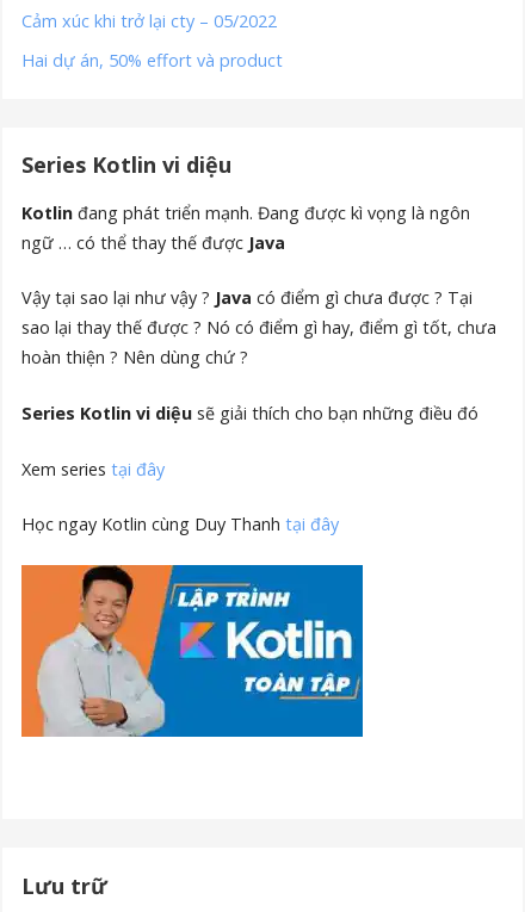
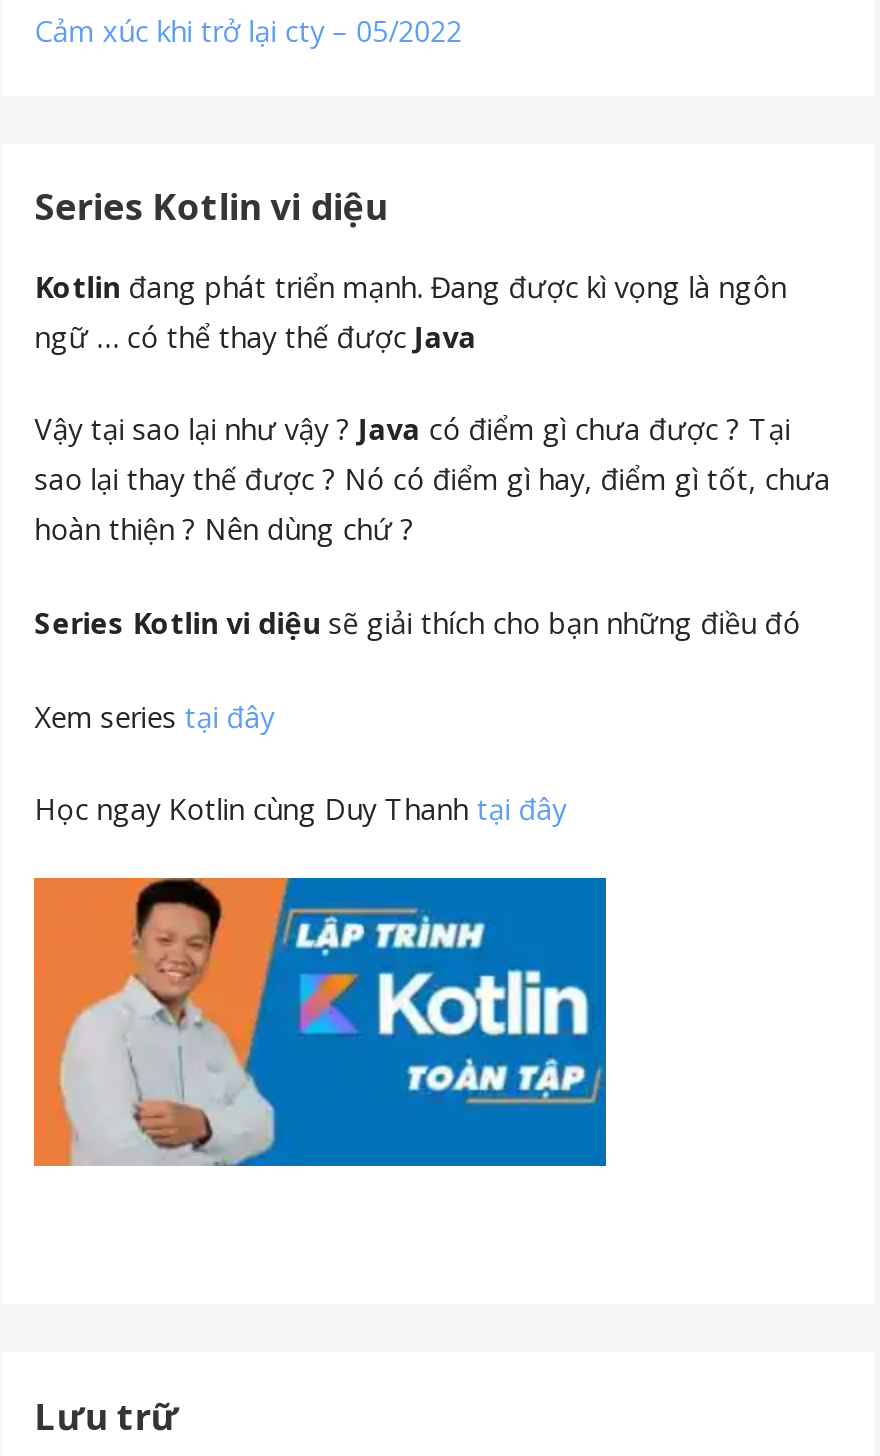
- Hai dự án, 50% effort và product
